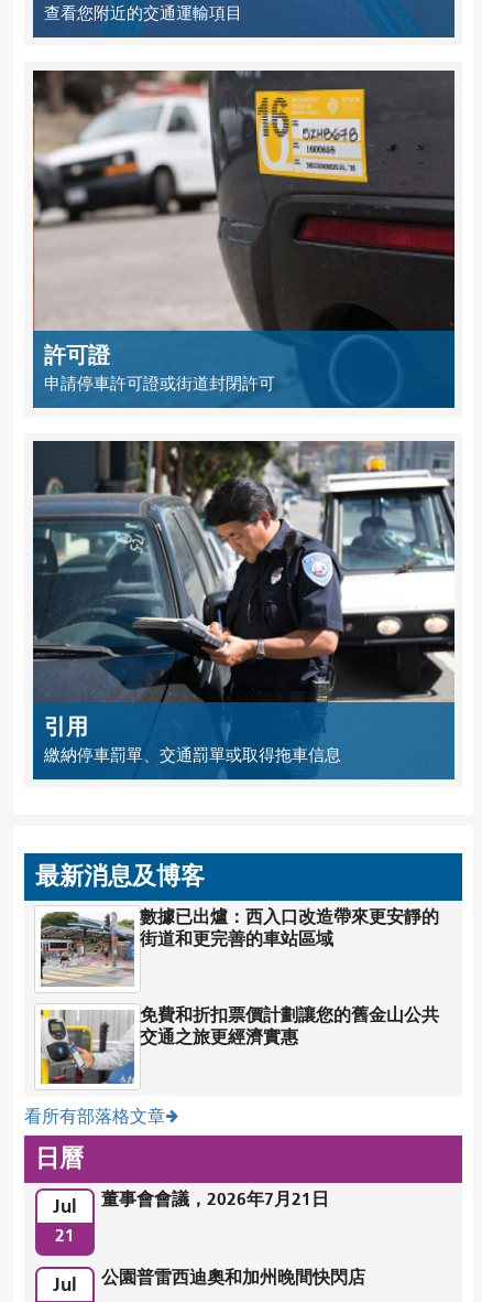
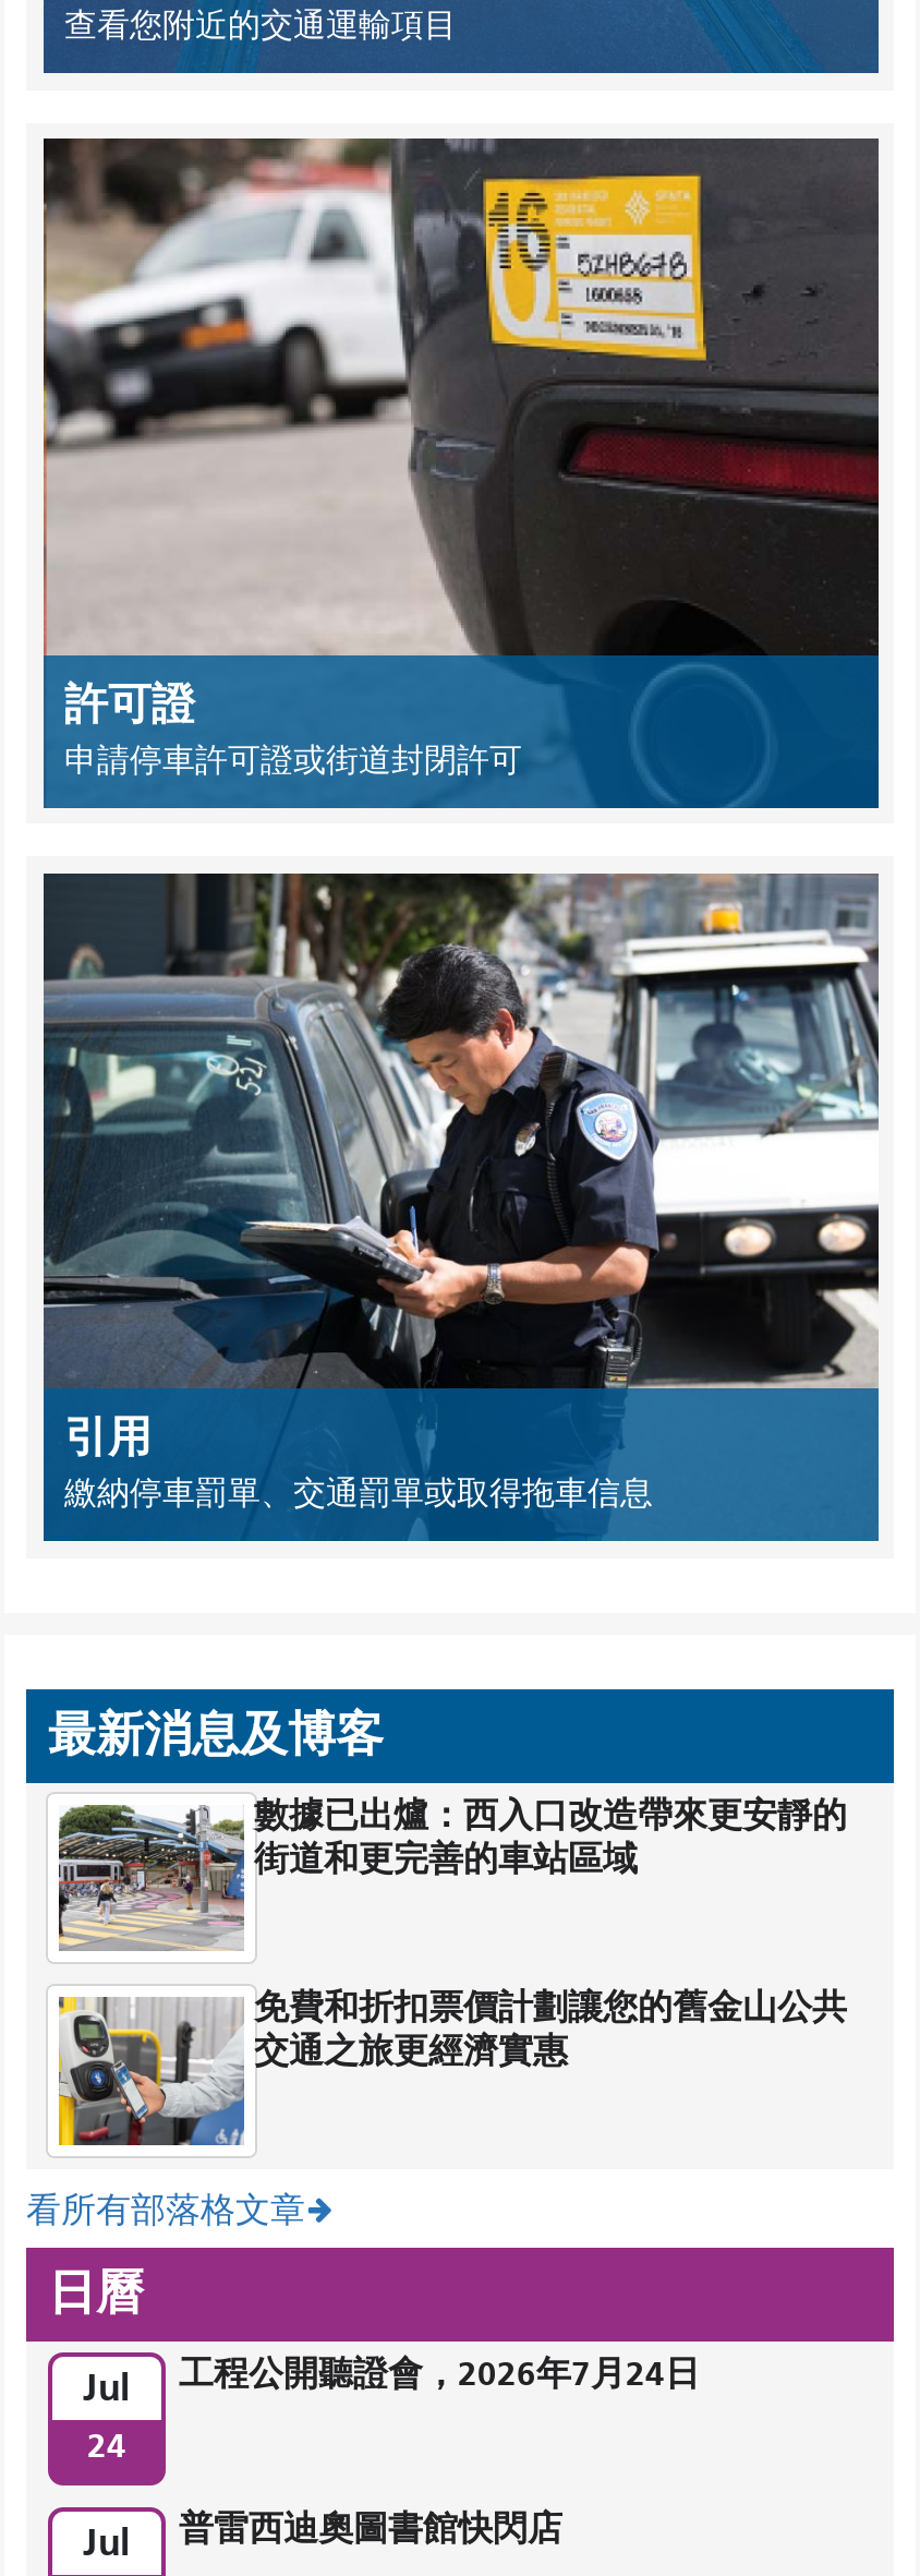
- 董事會會議，2026年7月21日
+ 工程公開聽證會，2026年7月24日

- 21
+ 24

- 公園普雷西迪奧和加州晚間快閃店
+ 普雷西迪奧圖書館快閃店
